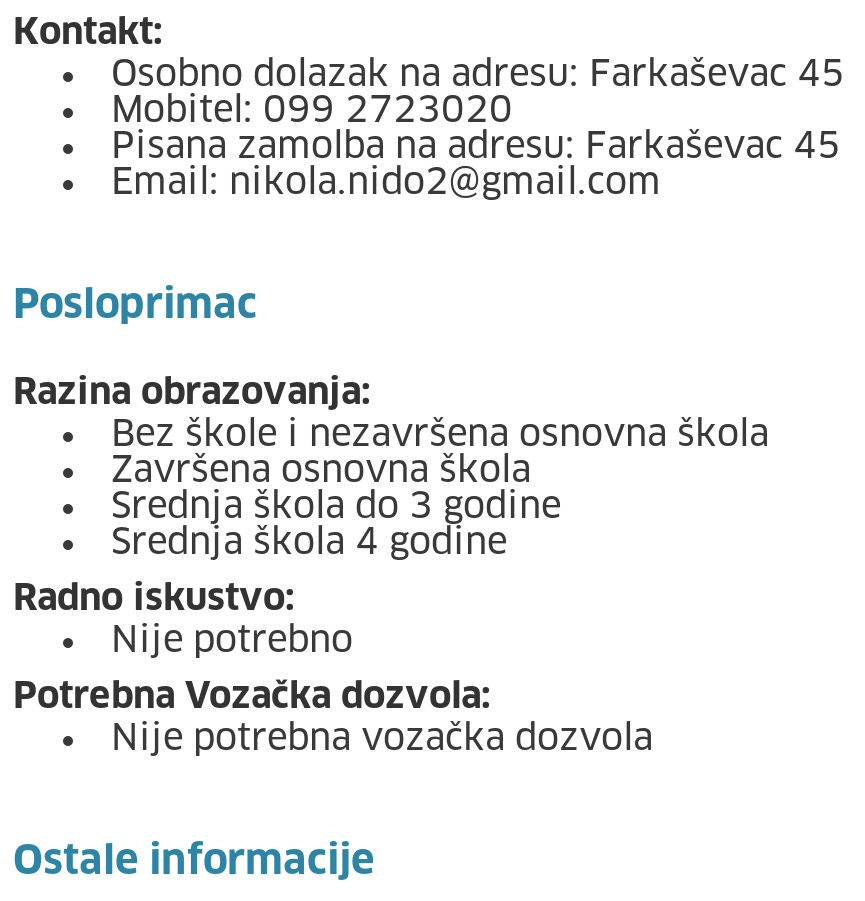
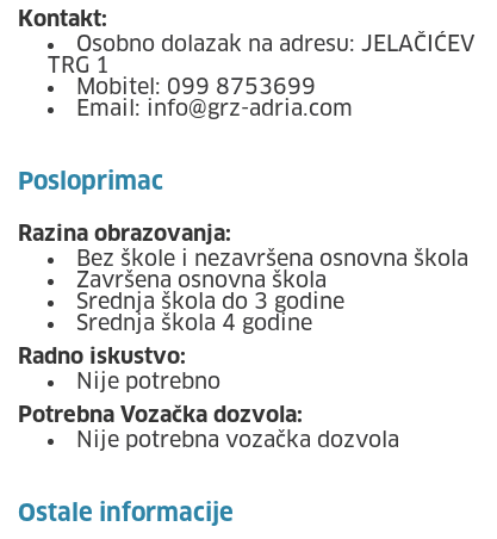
- Osobno dolazak na adresu: Farkaševac 45
- Mobitel: 099 2723020
- Pisana zamolba na adresu: Farkaševac 45
- Email: nikola.nido2@gmail.com
+ Osobno dolazak na adresu: JELAČIĆEV
+ TRG 1
+ Mobitel: 099 8753699
+ Email: info@grz-adria.com
